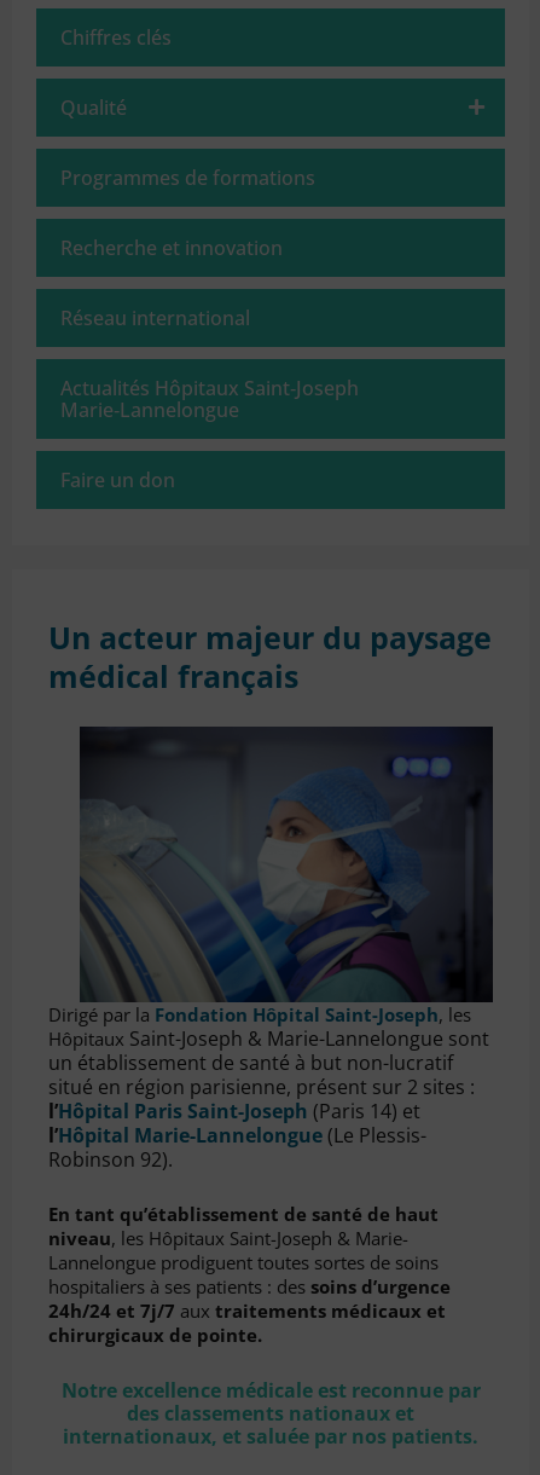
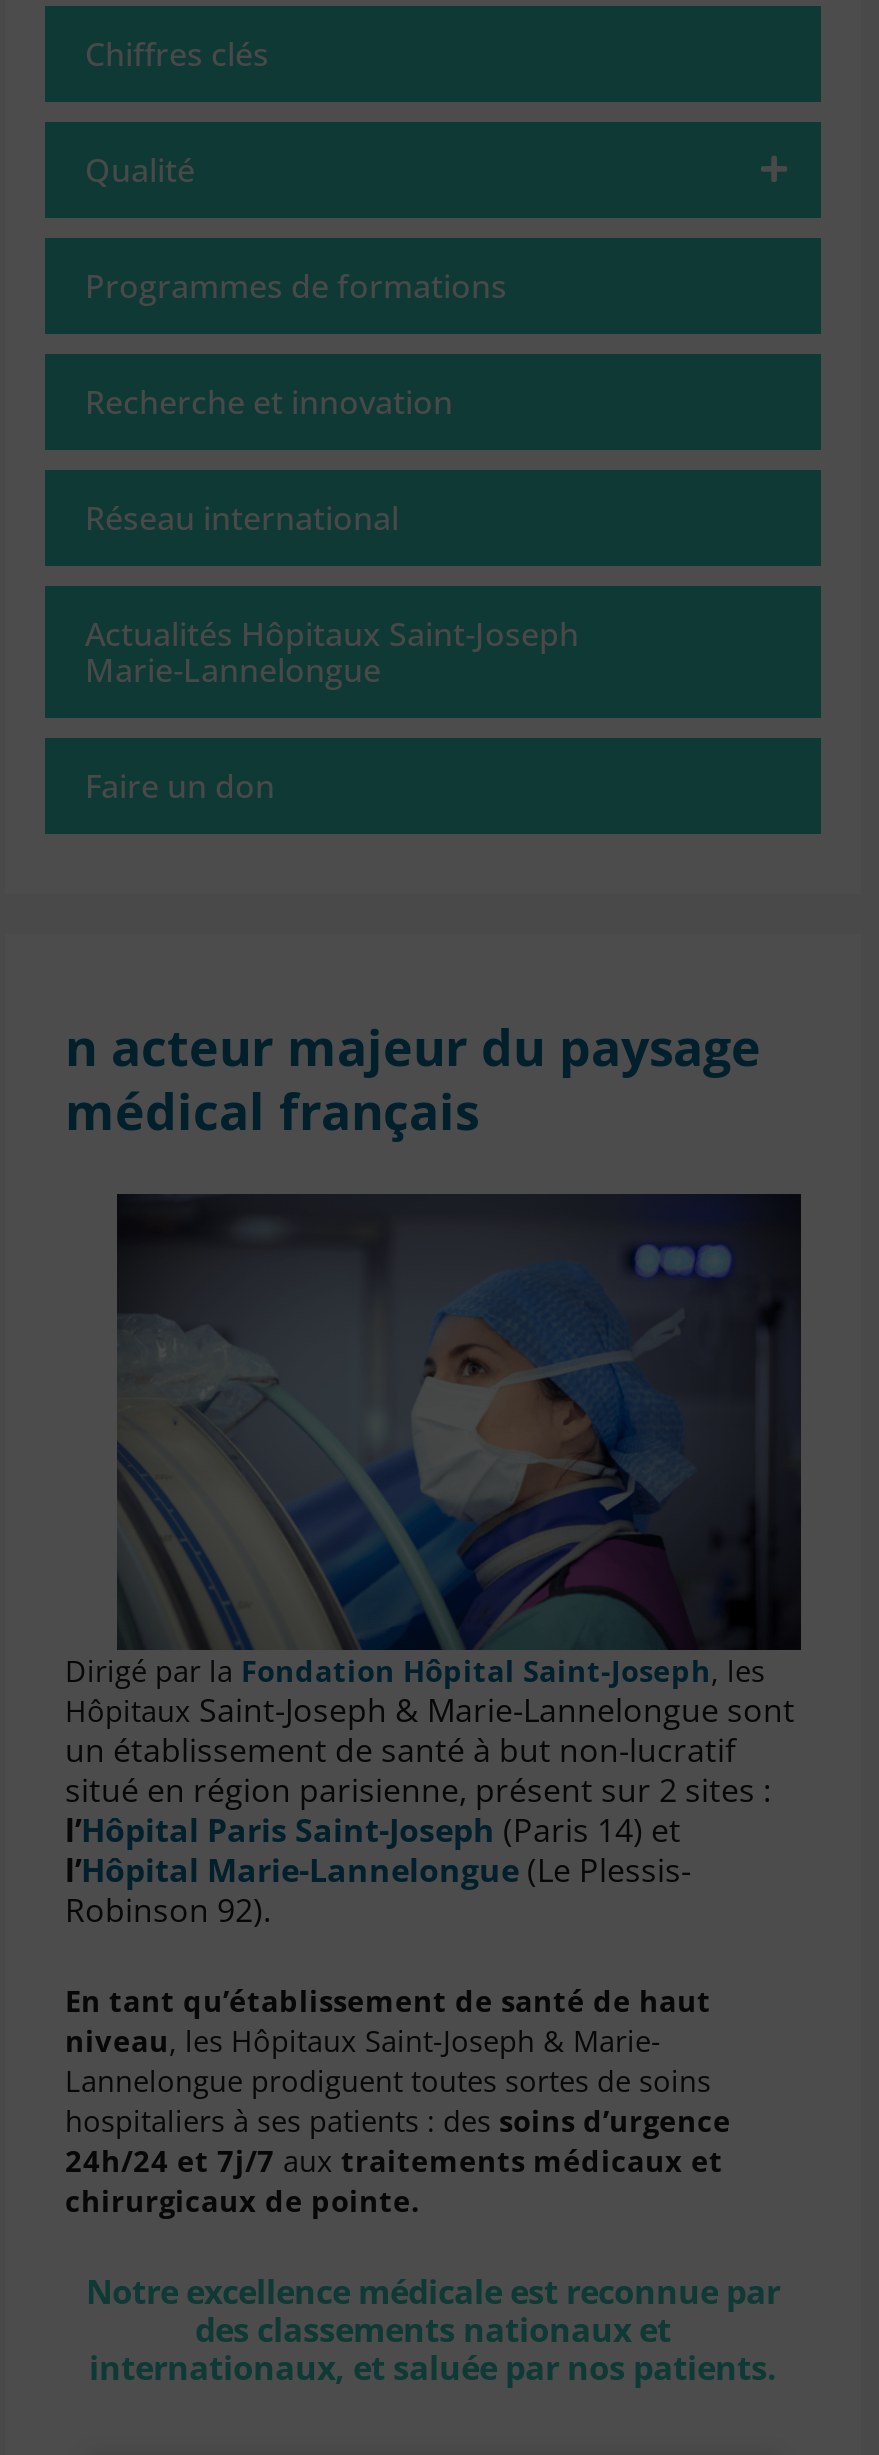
- Un acteur majeur du paysage
+ n acteur majeur du paysage
